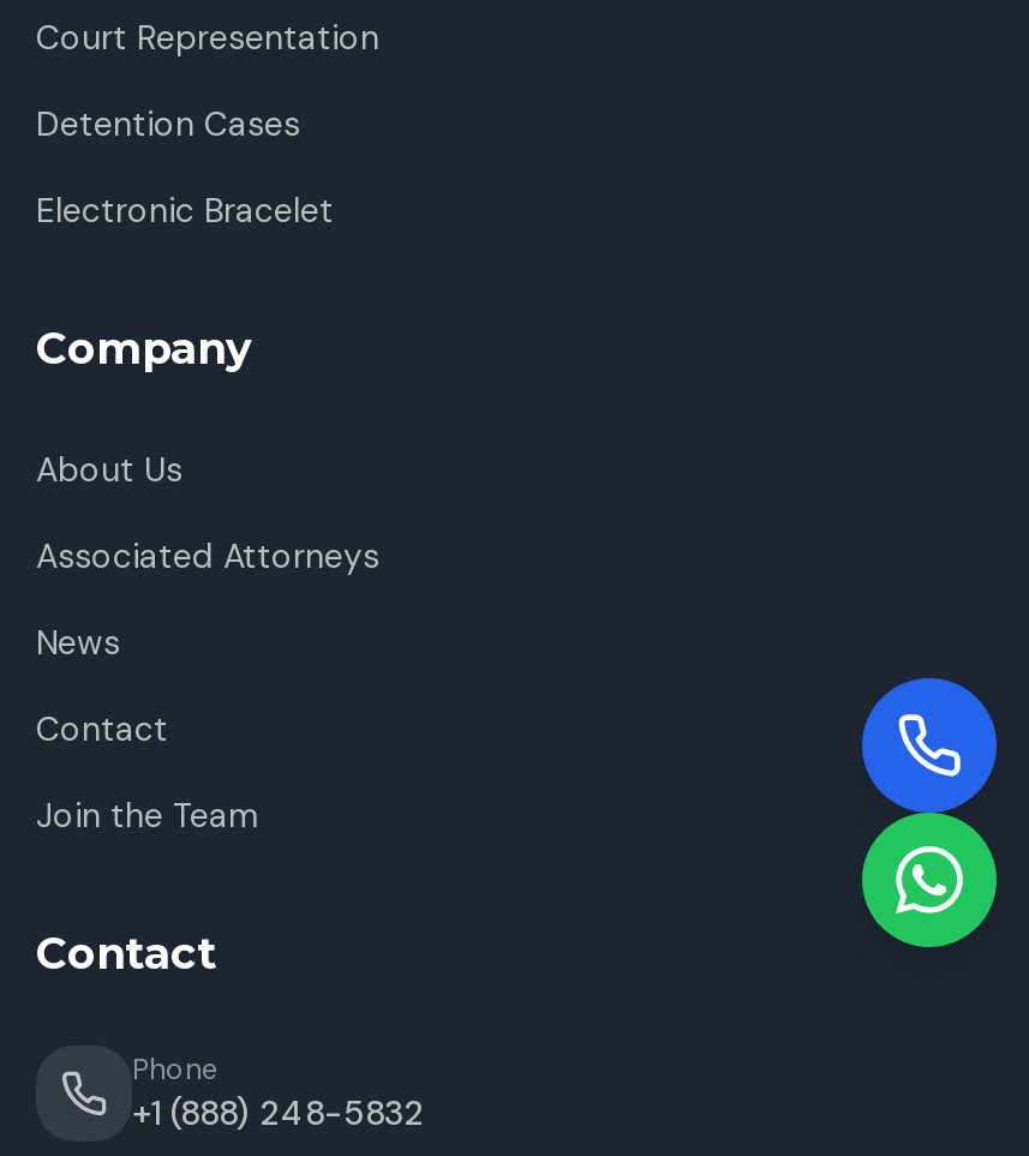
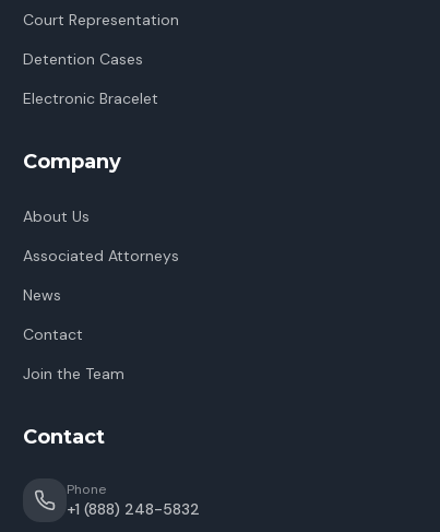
- [image]
